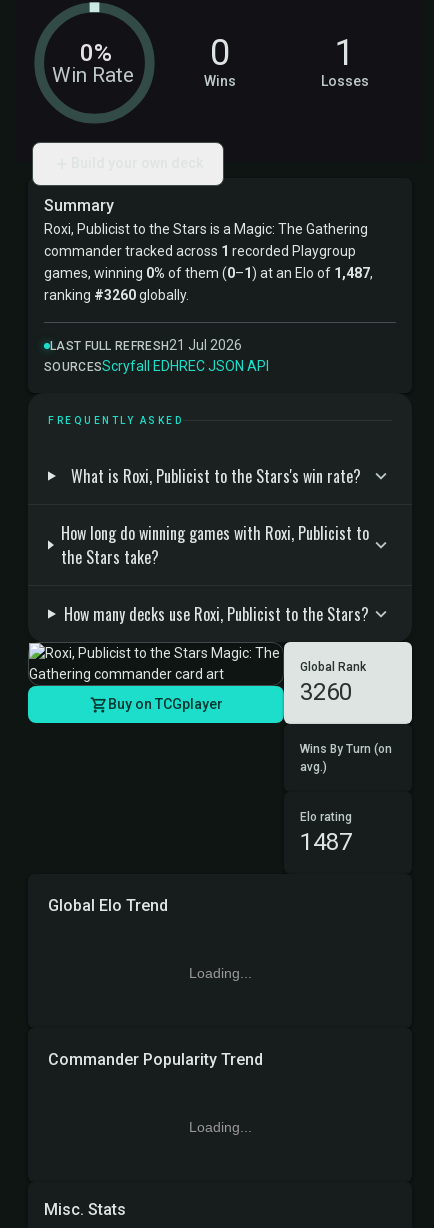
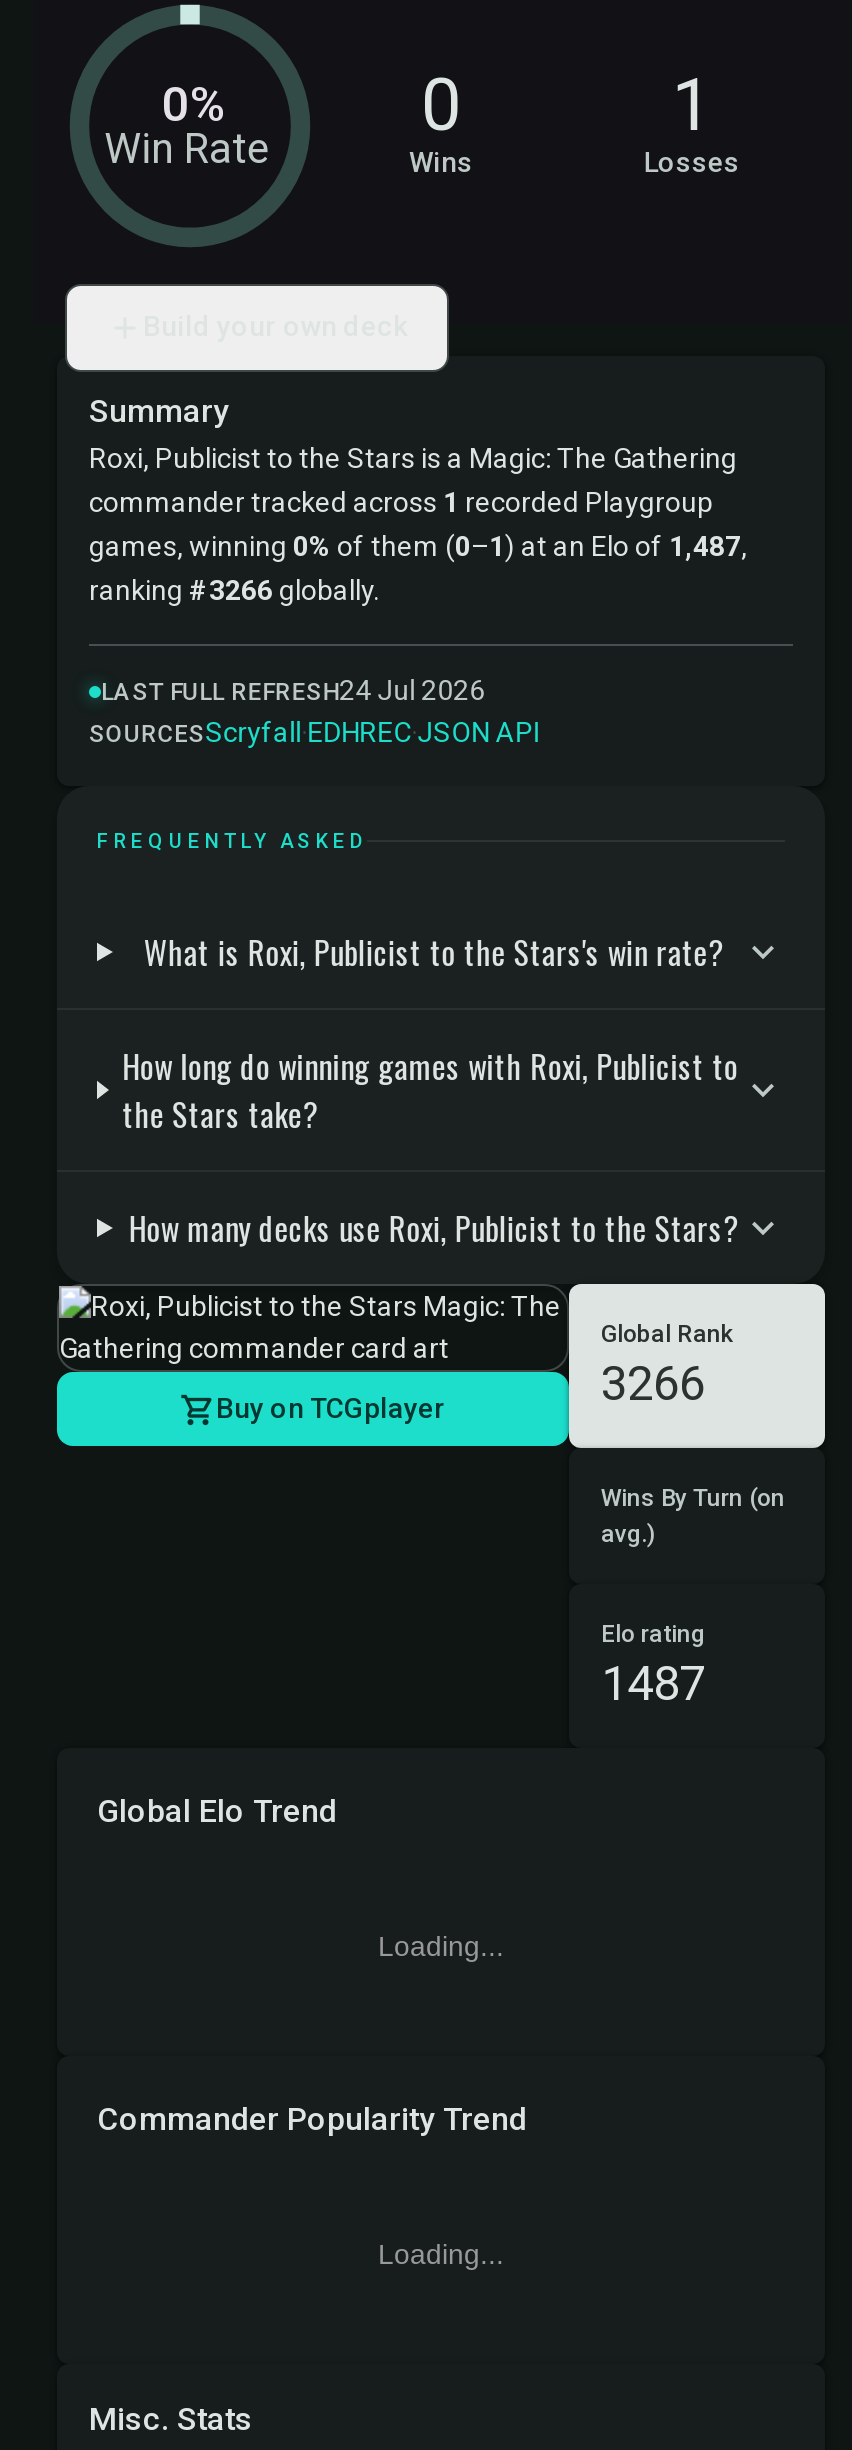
- ranking #3260 globally.
+ ranking #3266 globally.

- LAST FULL REFRESH21 Jul 2026
+ LAST FULL REFRESH24 Jul 2026

- 3260
+ 3266
